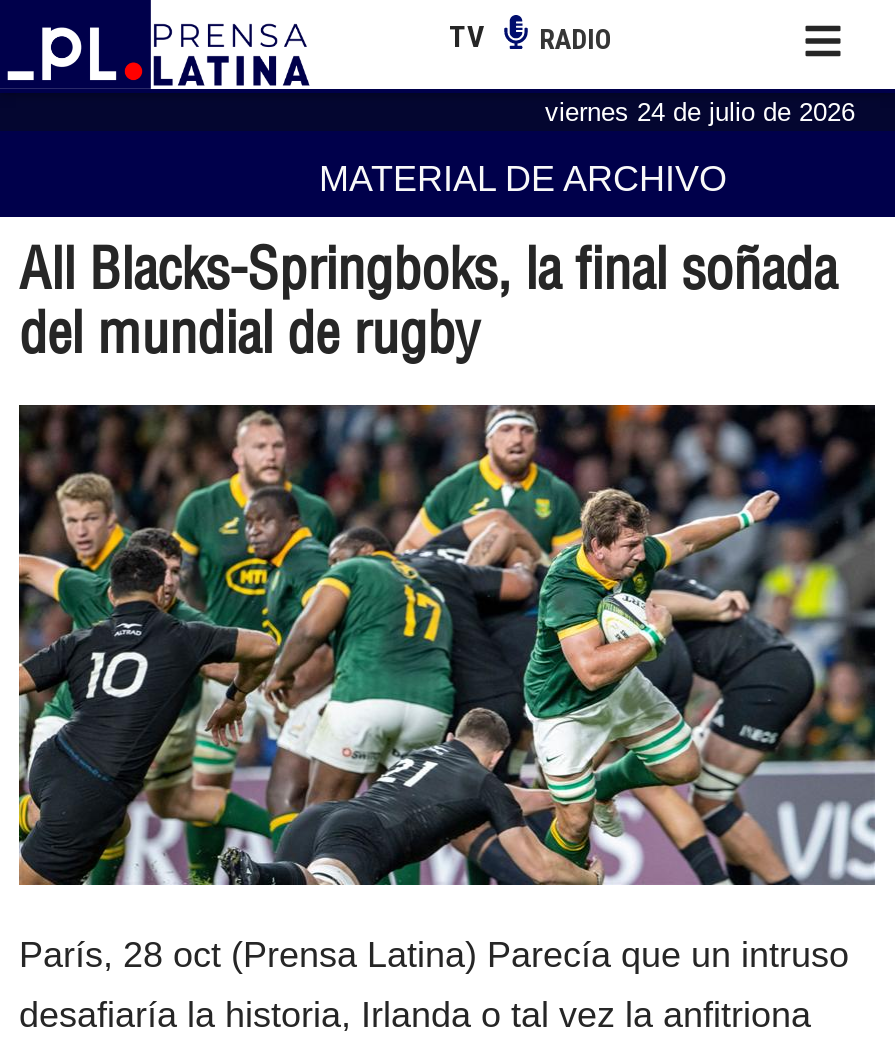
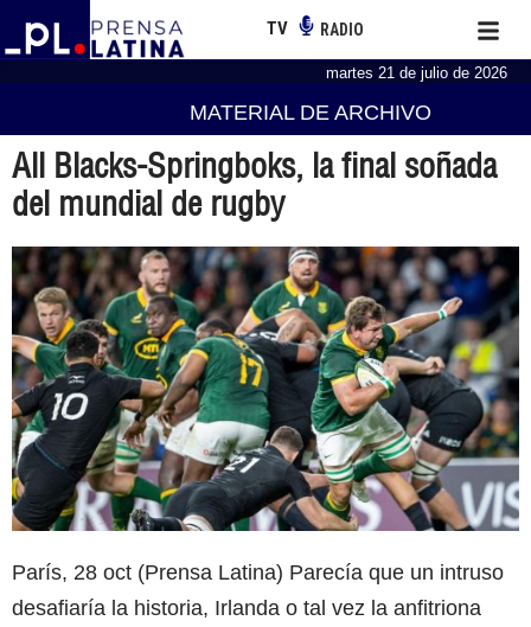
- viernes 24 de julio de 2026
+ martes 21 de julio de 2026
